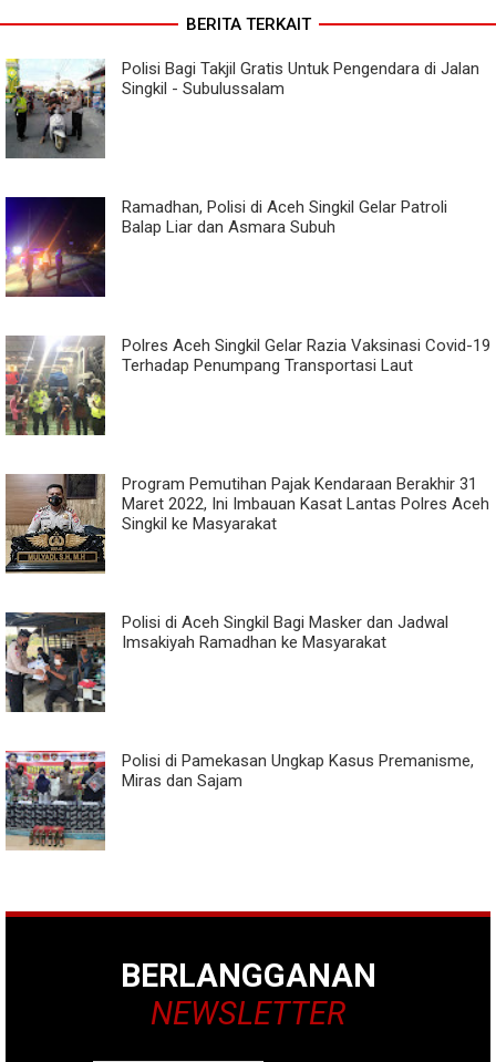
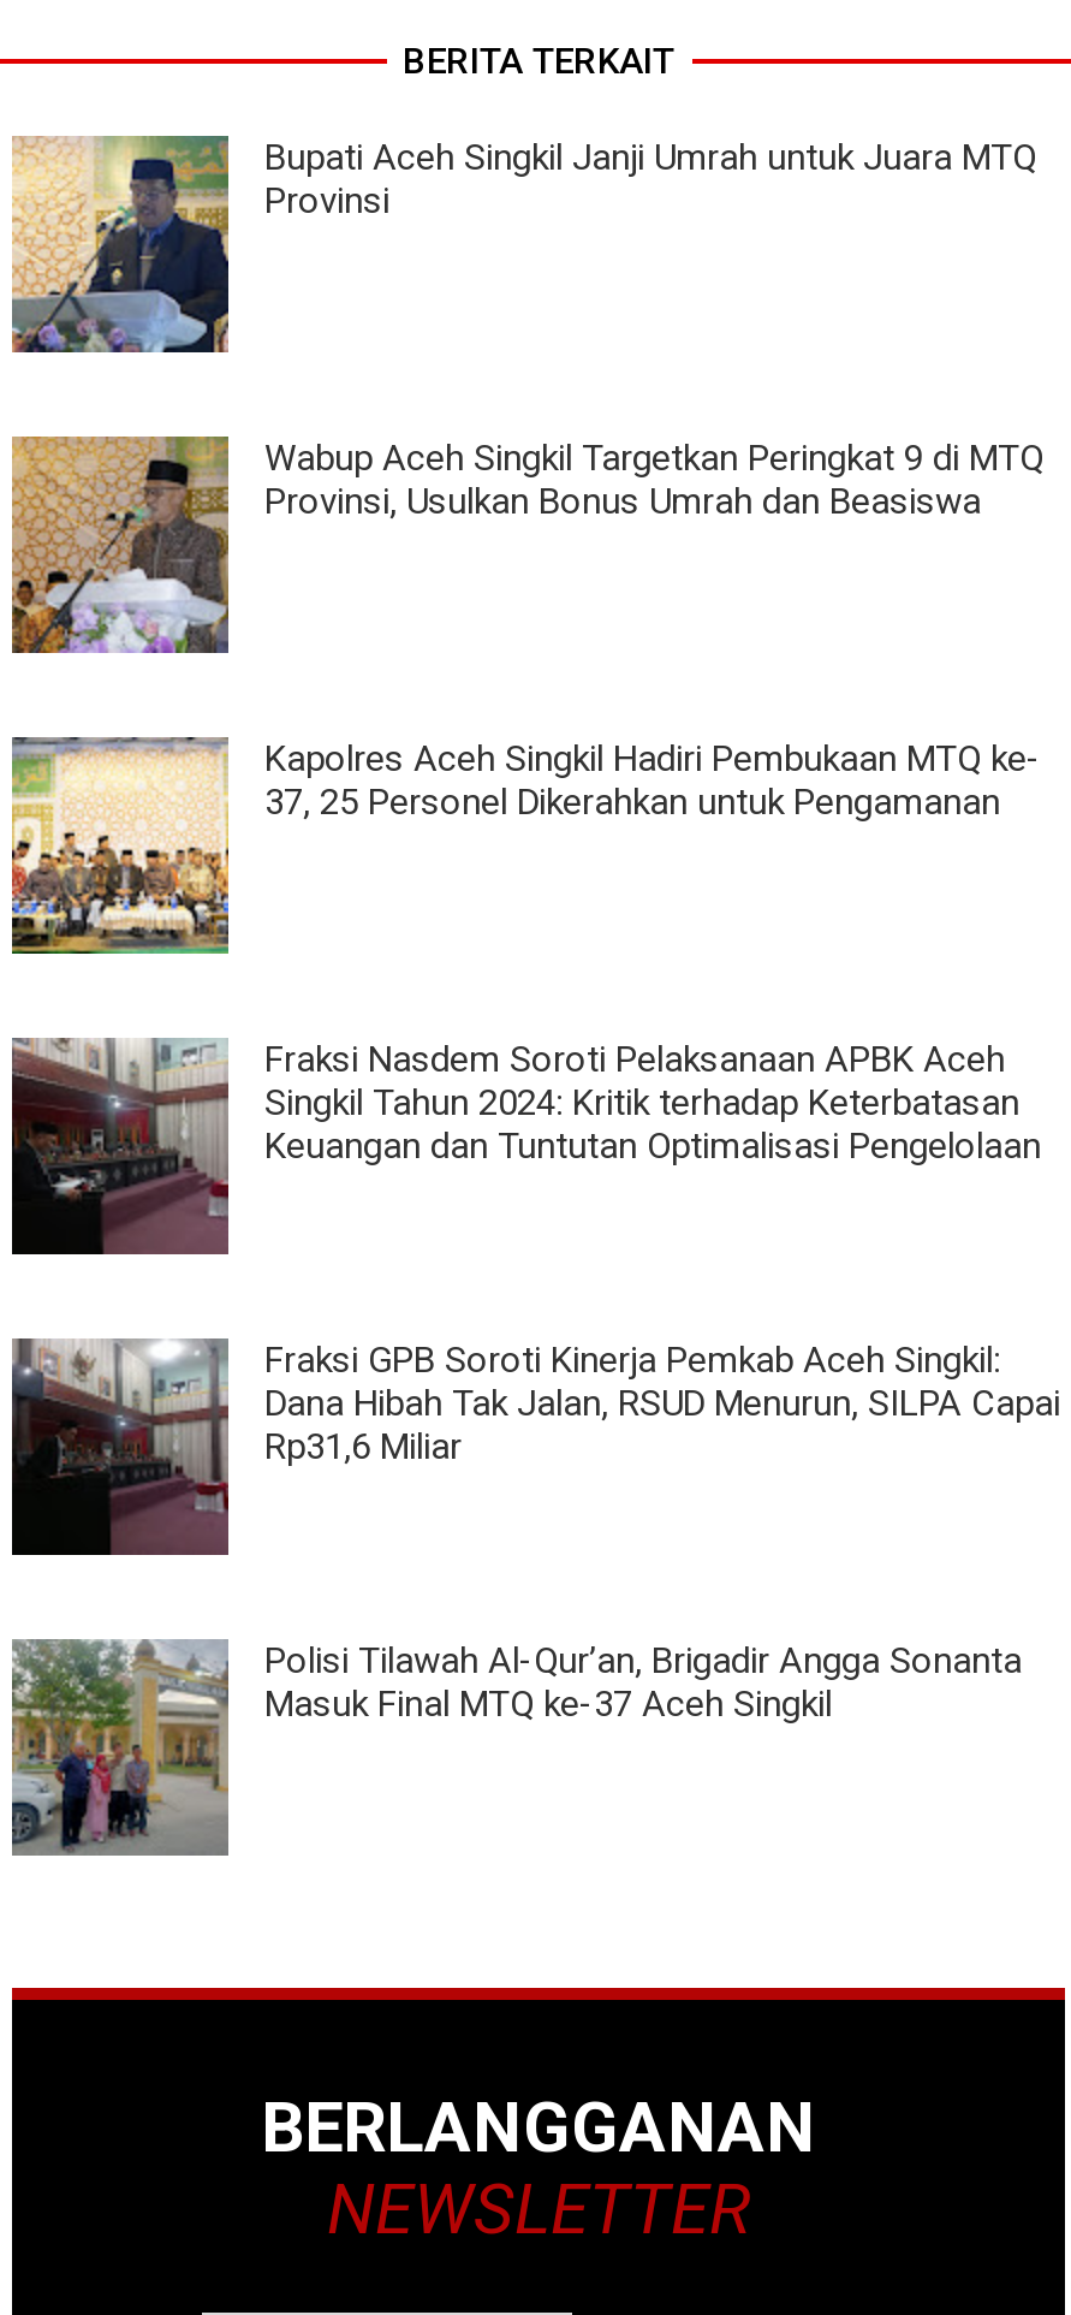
- [image]
- Polisi Bagi Takjil Gratis Untuk Pengendara di Jalan
- Singkil - Subulussalam
+ [image]
+ Bupati Aceh Singkil Janji Umrah untuk Juara MTQ
+ Provinsi

- [image]
- Ramadhan, Polisi di Aceh Singkil Gelar Patroli
- Balap Liar dan Asmara Subuh
+ [image]
+ Wabup Aceh Singkil Targetkan Peringkat 9 di MTQ
+ Provinsi, Usulkan Bonus Umrah dan Beasiswa

- [image]
- Polres Aceh Singkil Gelar Razia Vaksinasi Covid-19
- Terhadap Penumpang Transportasi Laut
+ [image]
+ Kapolres Aceh Singkil Hadiri Pembukaan MTQ ke-
+ 37, 25 Personel Dikerahkan untuk Pengamanan

- [image]
- Program Pemutihan Pajak Kendaraan Berakhir 31
- Maret 2022, Ini Imbauan Kasat Lantas Polres Aceh
- Singkil ke Masyarakat
+ [image]
+ Fraksi Nasdem Soroti Pelaksanaan APBK Aceh
+ Singkil Tahun 2024: Kritik terhadap Keterbatasan
+ Keuangan dan Tuntutan Optimalisasi Pengelolaan

- [image]
- Polisi di Aceh Singkil Bagi Masker dan Jadwal
- Imsakiyah Ramadhan ke Masyarakat
+ [image]
+ Fraksi GPB Soroti Kinerja Pemkab Aceh Singkil:
+ Dana Hibah Tak Jalan, RSUD Menurun, SILPA Capai
+ Rp31,6 Miliar

- [image]
- Polisi di Pamekasan Ungkap Kasus Premanisme,
- Miras dan Sajam
+ [image]
+ Polisi Tilawah Al-Qur’an, Brigadir Angga Sonanta
+ Masuk Final MTQ ke-37 Aceh Singkil
